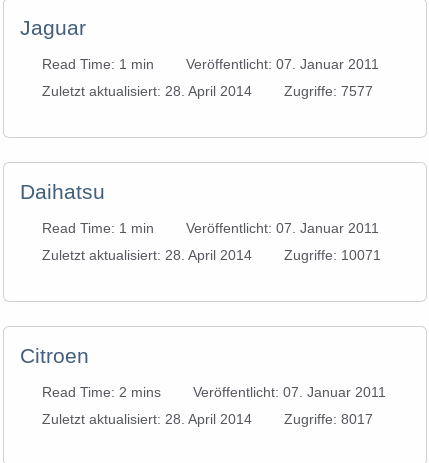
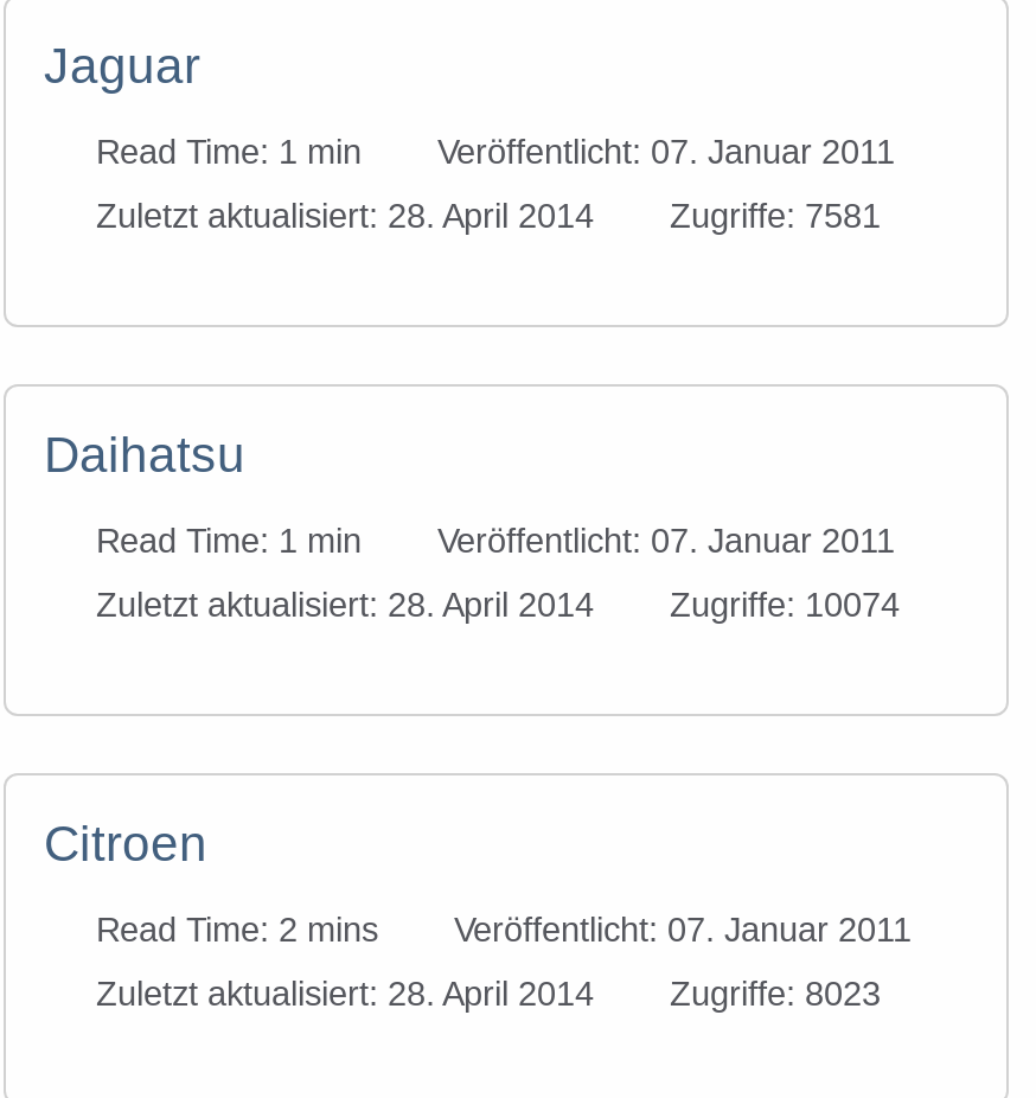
- Zuletzt aktualisiert: 28. April 2014 Zugriffe: 7577
+ Zuletzt aktualisiert: 28. April 2014 Zugriffe: 7581

- Zugriffe: 10071
+ Zugriffe: 10074

- Zuletzt aktualisiert: 28. April 2014 Zugriffe: 8017
+ Zuletzt aktualisiert: 28. April 2014 Zugriffe: 8023
